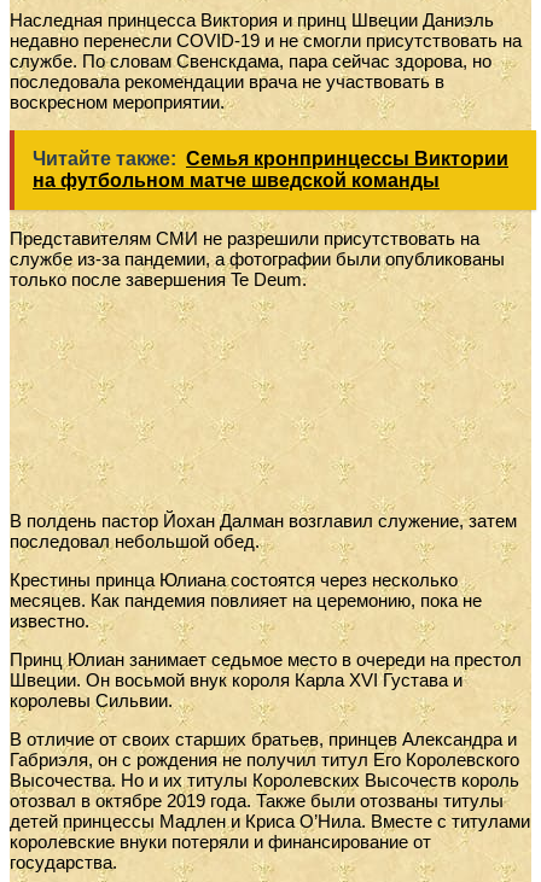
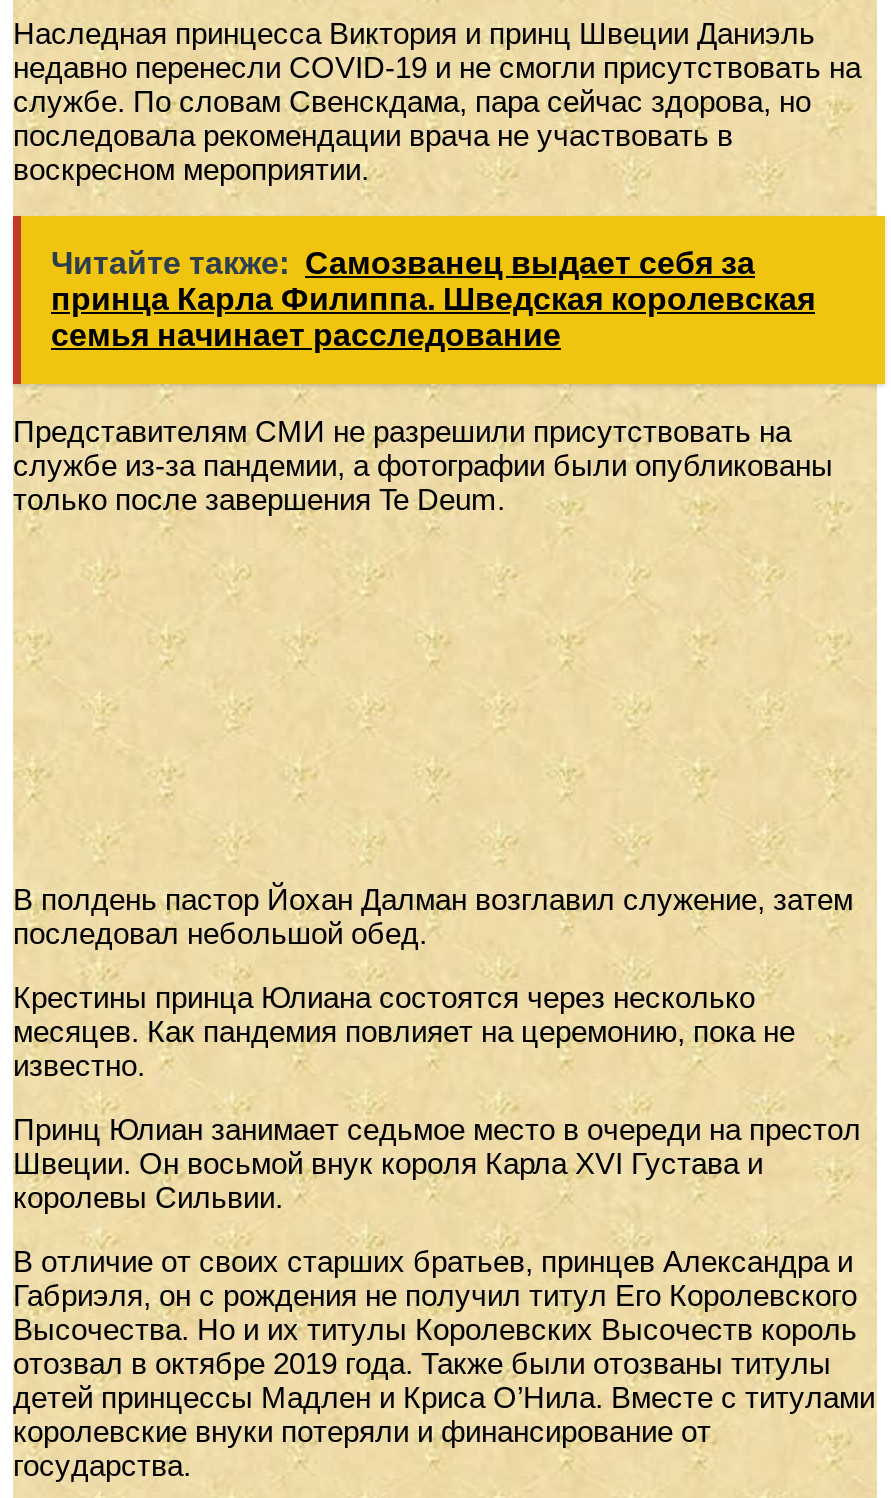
- Читайте также: Семья кронпринцессы Виктории
- на футбольном матче шведской команды
+ Читайте также: Самозванец выдает себя за
+ принца Карла Филиппа. Шведская королевская
+ семья начинает расследование
